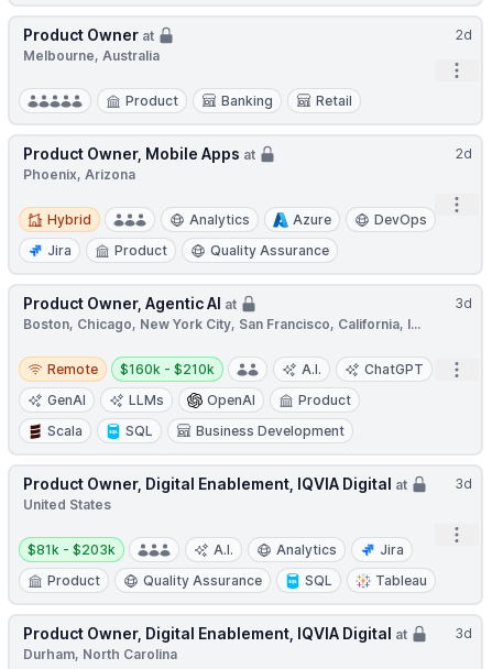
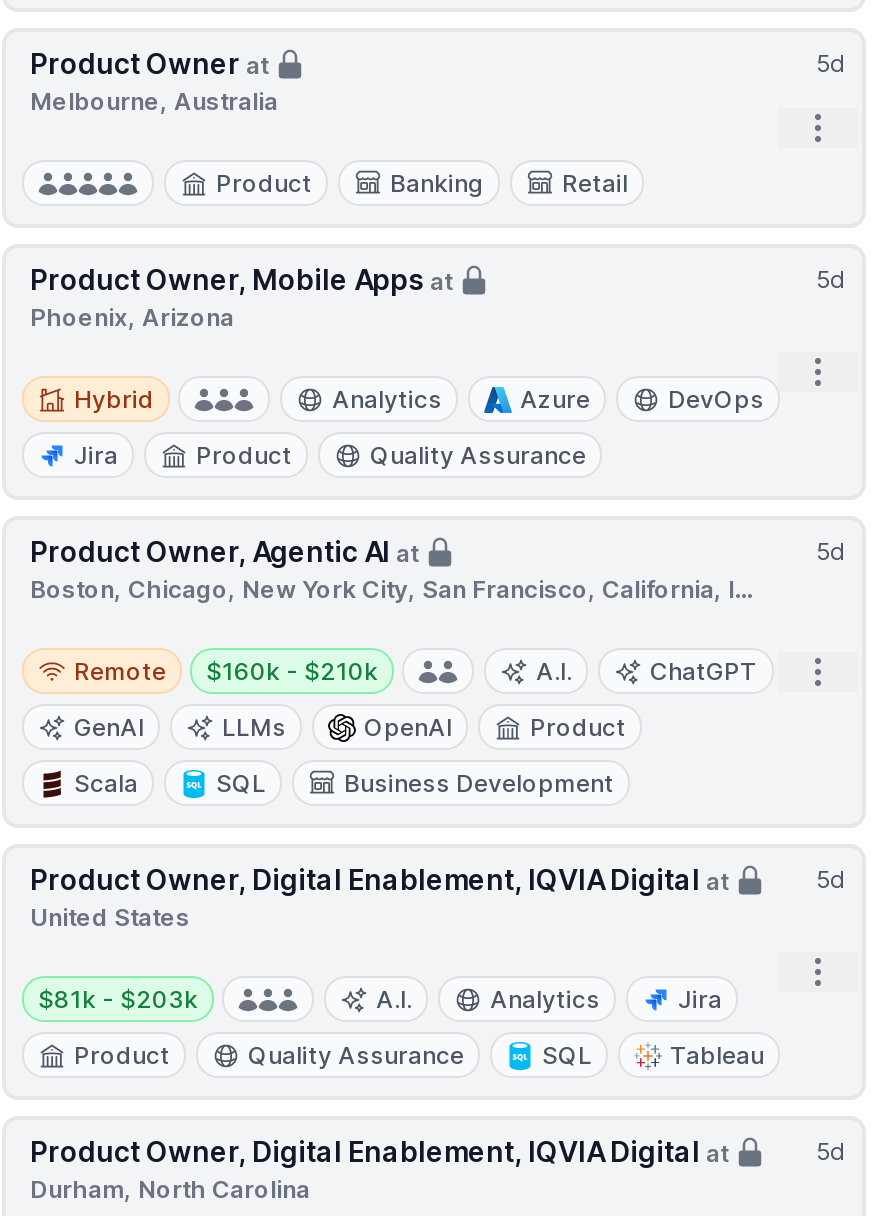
- 2d
+ 5d

- 2d
+ 5d

- 3d
+ 5d

- 3d
+ 5d

- 3d
+ 5d
